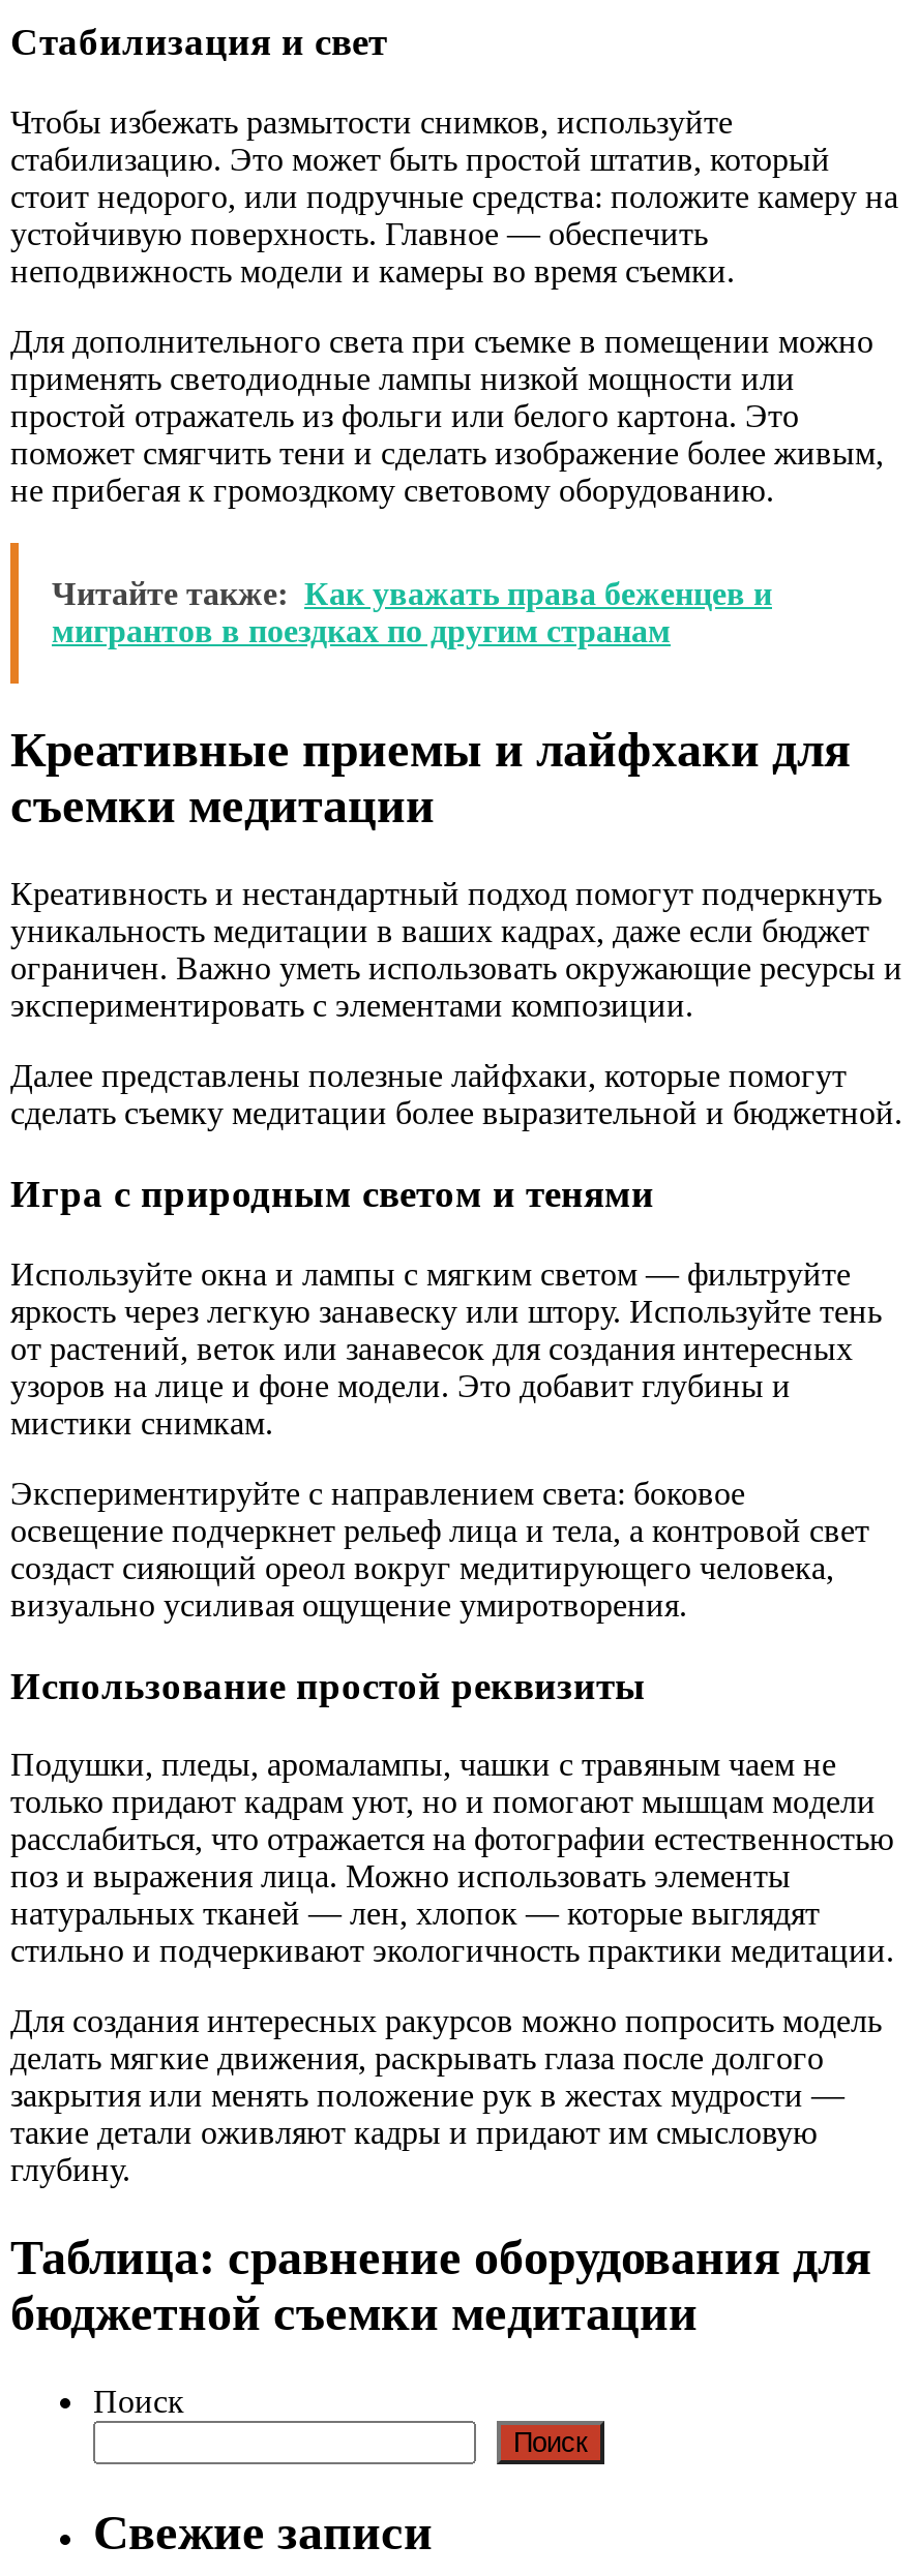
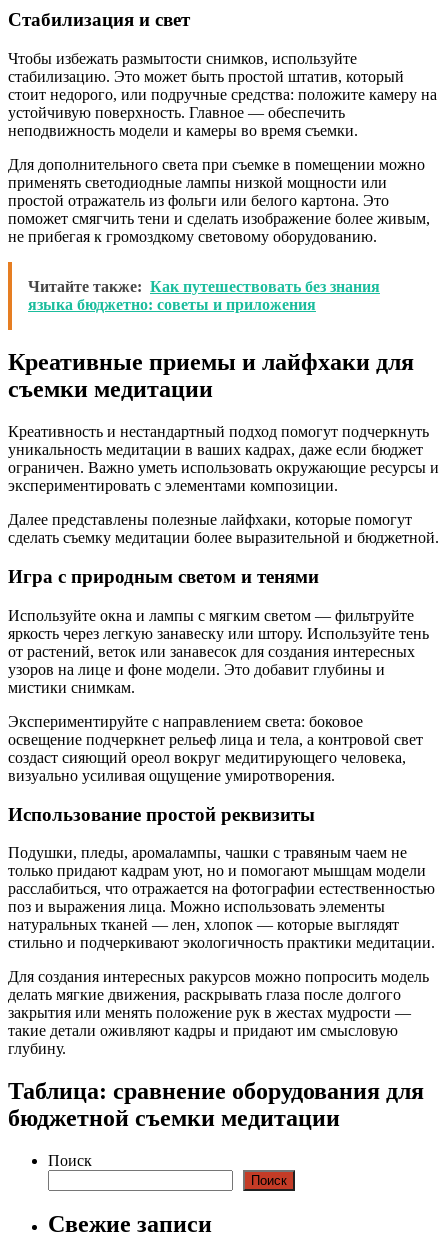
- Читайте также: Как уважать права беженцев и
- мигрантов в поездках по другим странам
+ Читайте также: Как путешествовать без знания
+ языка бюджетно: советы и приложения
